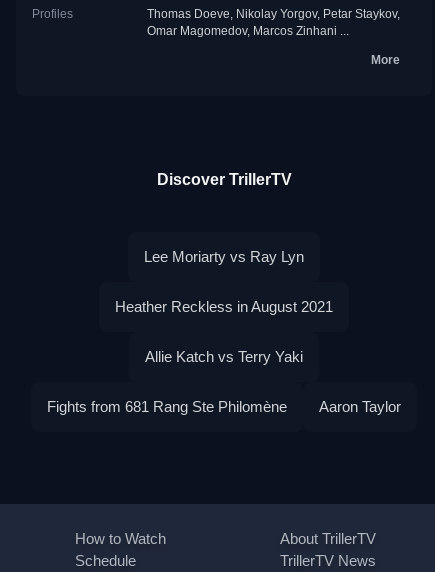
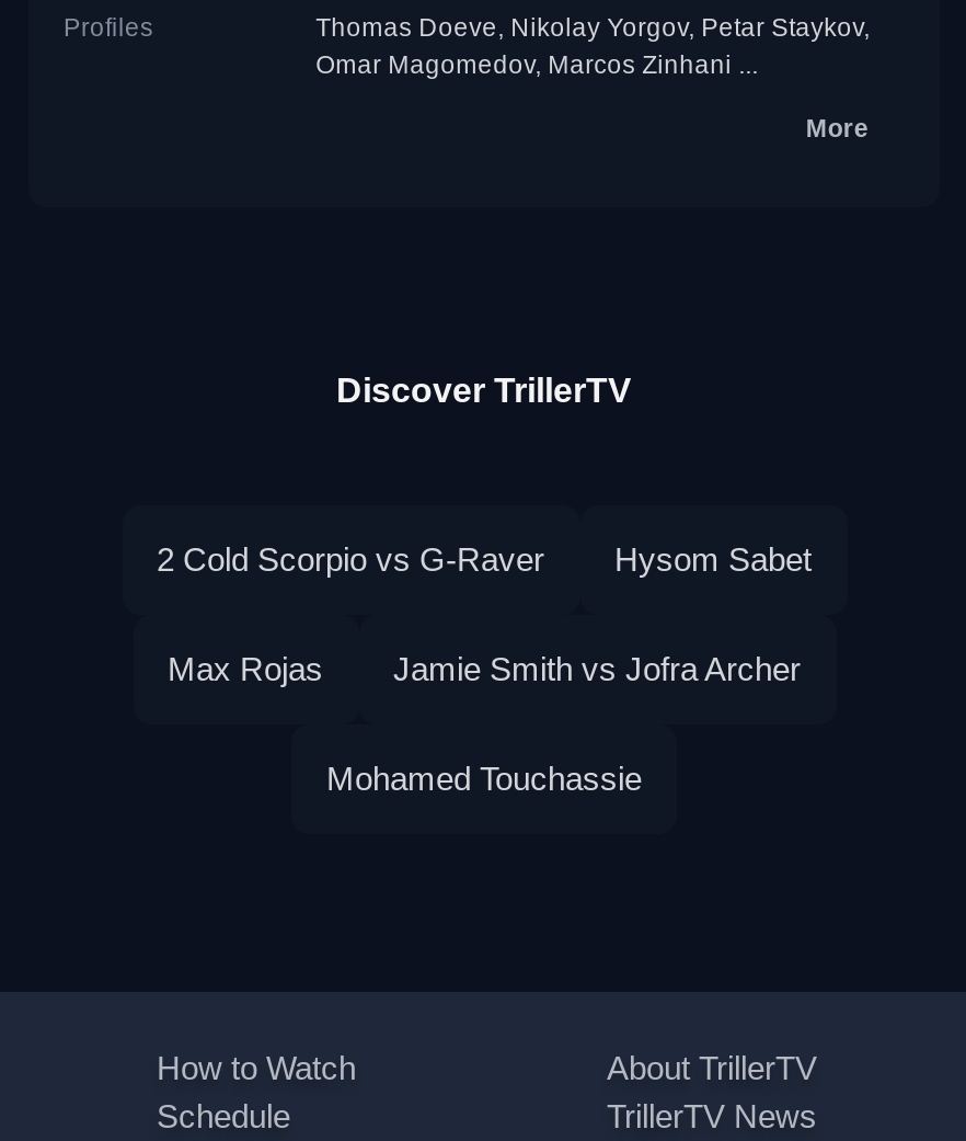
- Lee Moriarty vs Ray Lyn
- Heather Reckless in August 2021
- Allie Katch vs Terry Yaki
- Fights from 681 Rang Ste Philomène
- Aaron Taylor
+ 2 Cold Scorpio vs G-Raver
+ Hysom Sabet
+ Max Rojas
+ Jamie Smith vs Jofra Archer
+ Mohamed Touchassie
